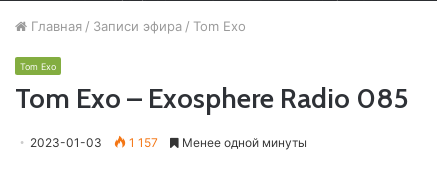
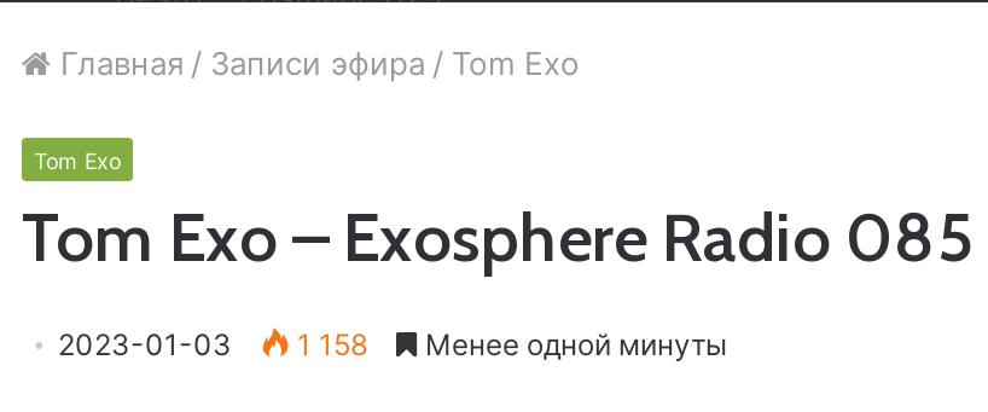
- 2023-01-03 1 157 Менее одной минуты
+ 2023-01-03 1 158 Менее одной минуты
